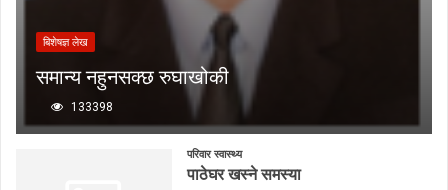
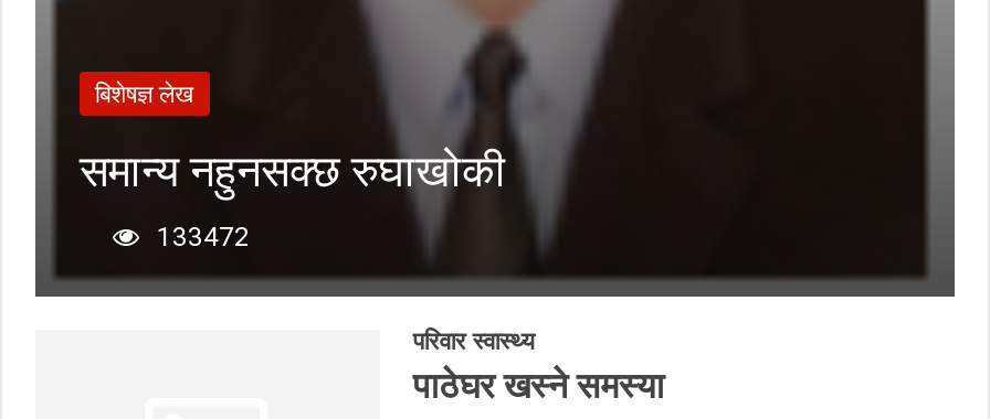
- 133398
+ 133472
